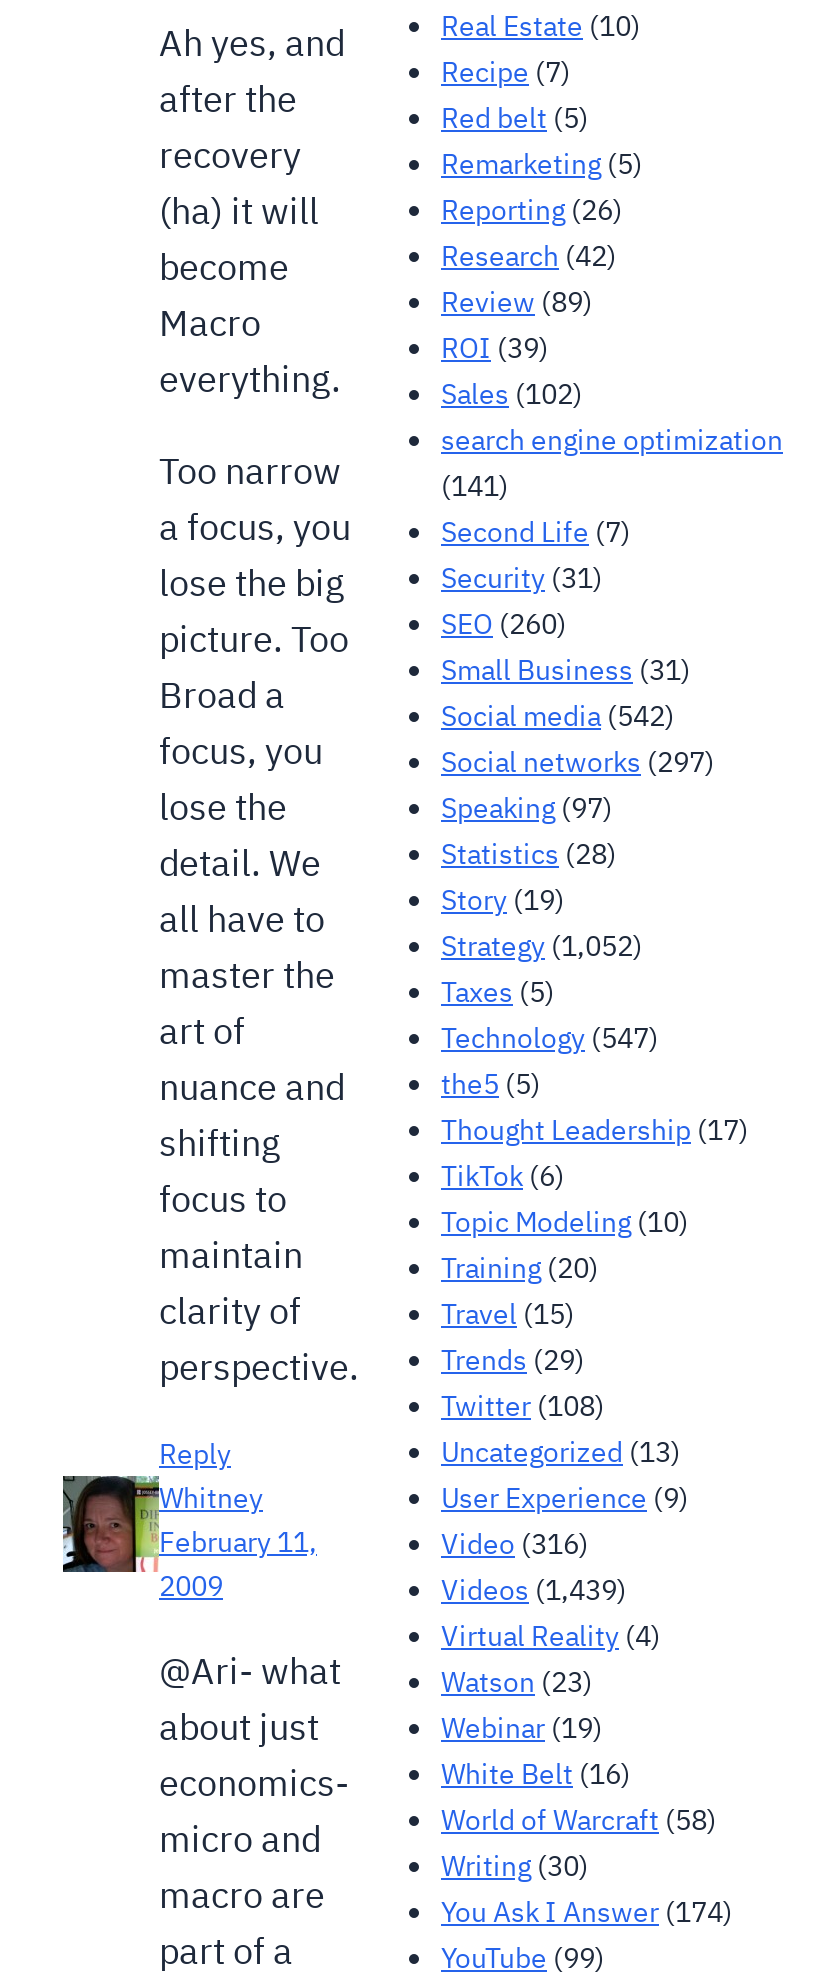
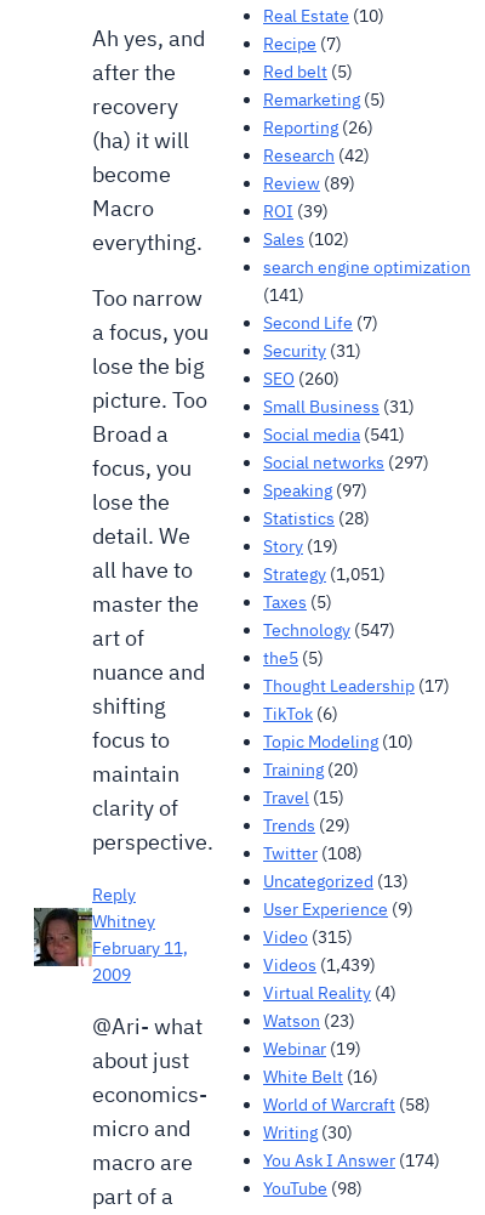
- Social media (542)
+ Social media (541)

- Strategy (1,052)
+ Strategy (1,051)

- Video (316)
+ Video (315)

- YouTube (99)
+ YouTube (98)
